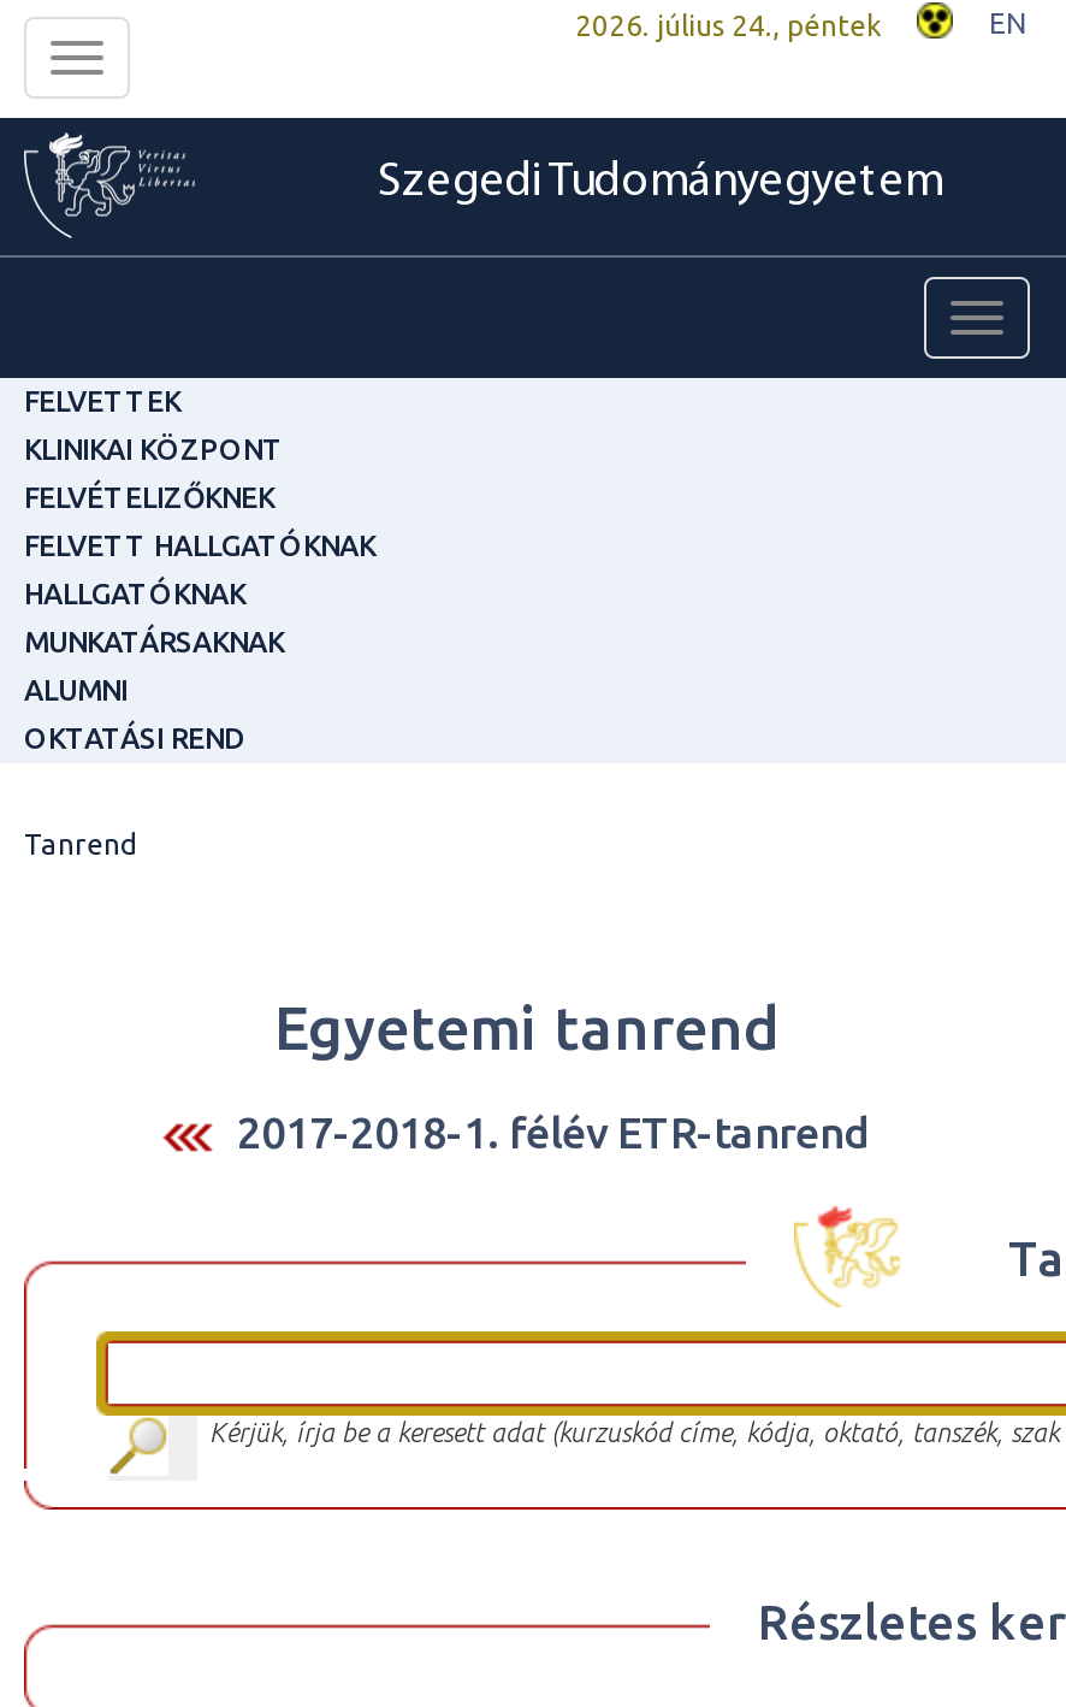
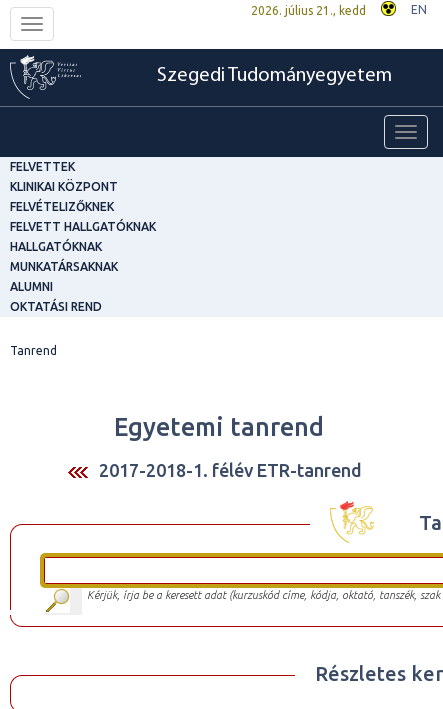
- 2026. július 24., péntek
+ 2026. július 21., kedd
